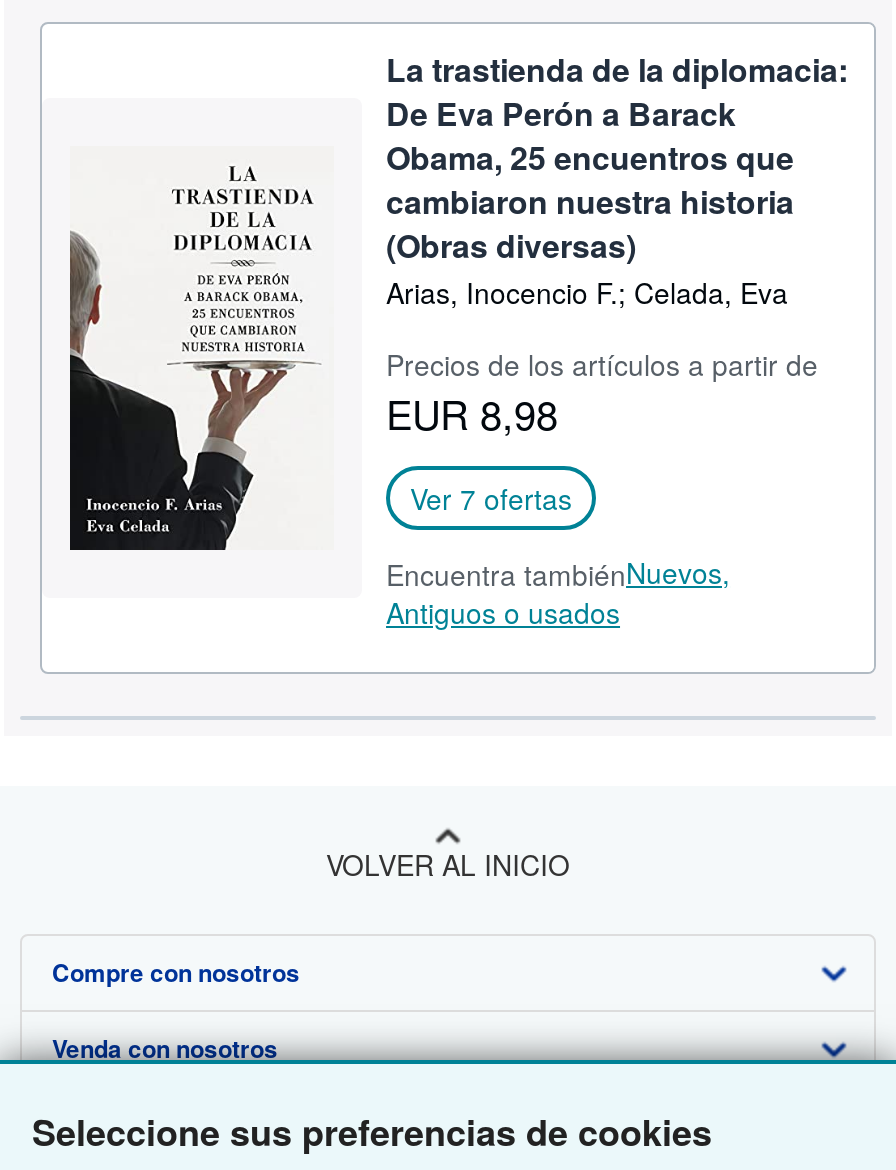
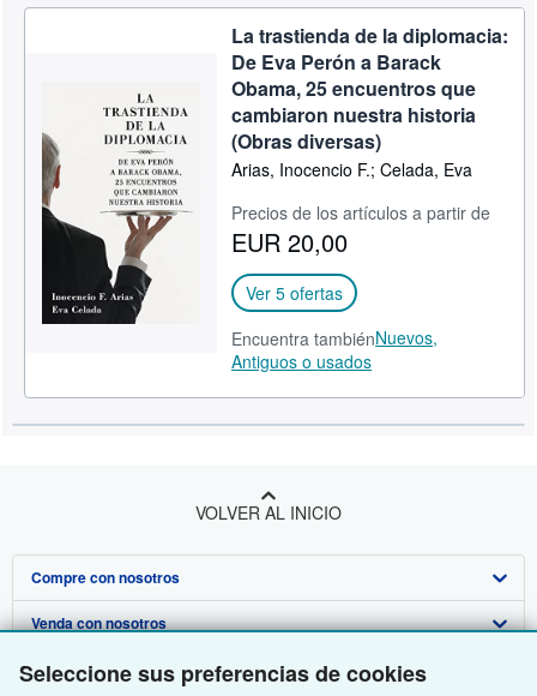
- EUR 8,98
+ EUR 20,00

- Ver 7 ofertas
+ Ver 5 ofertas
